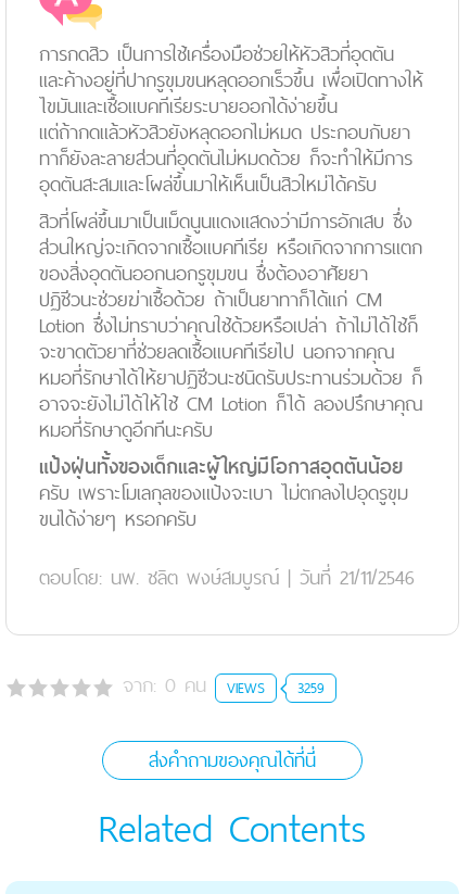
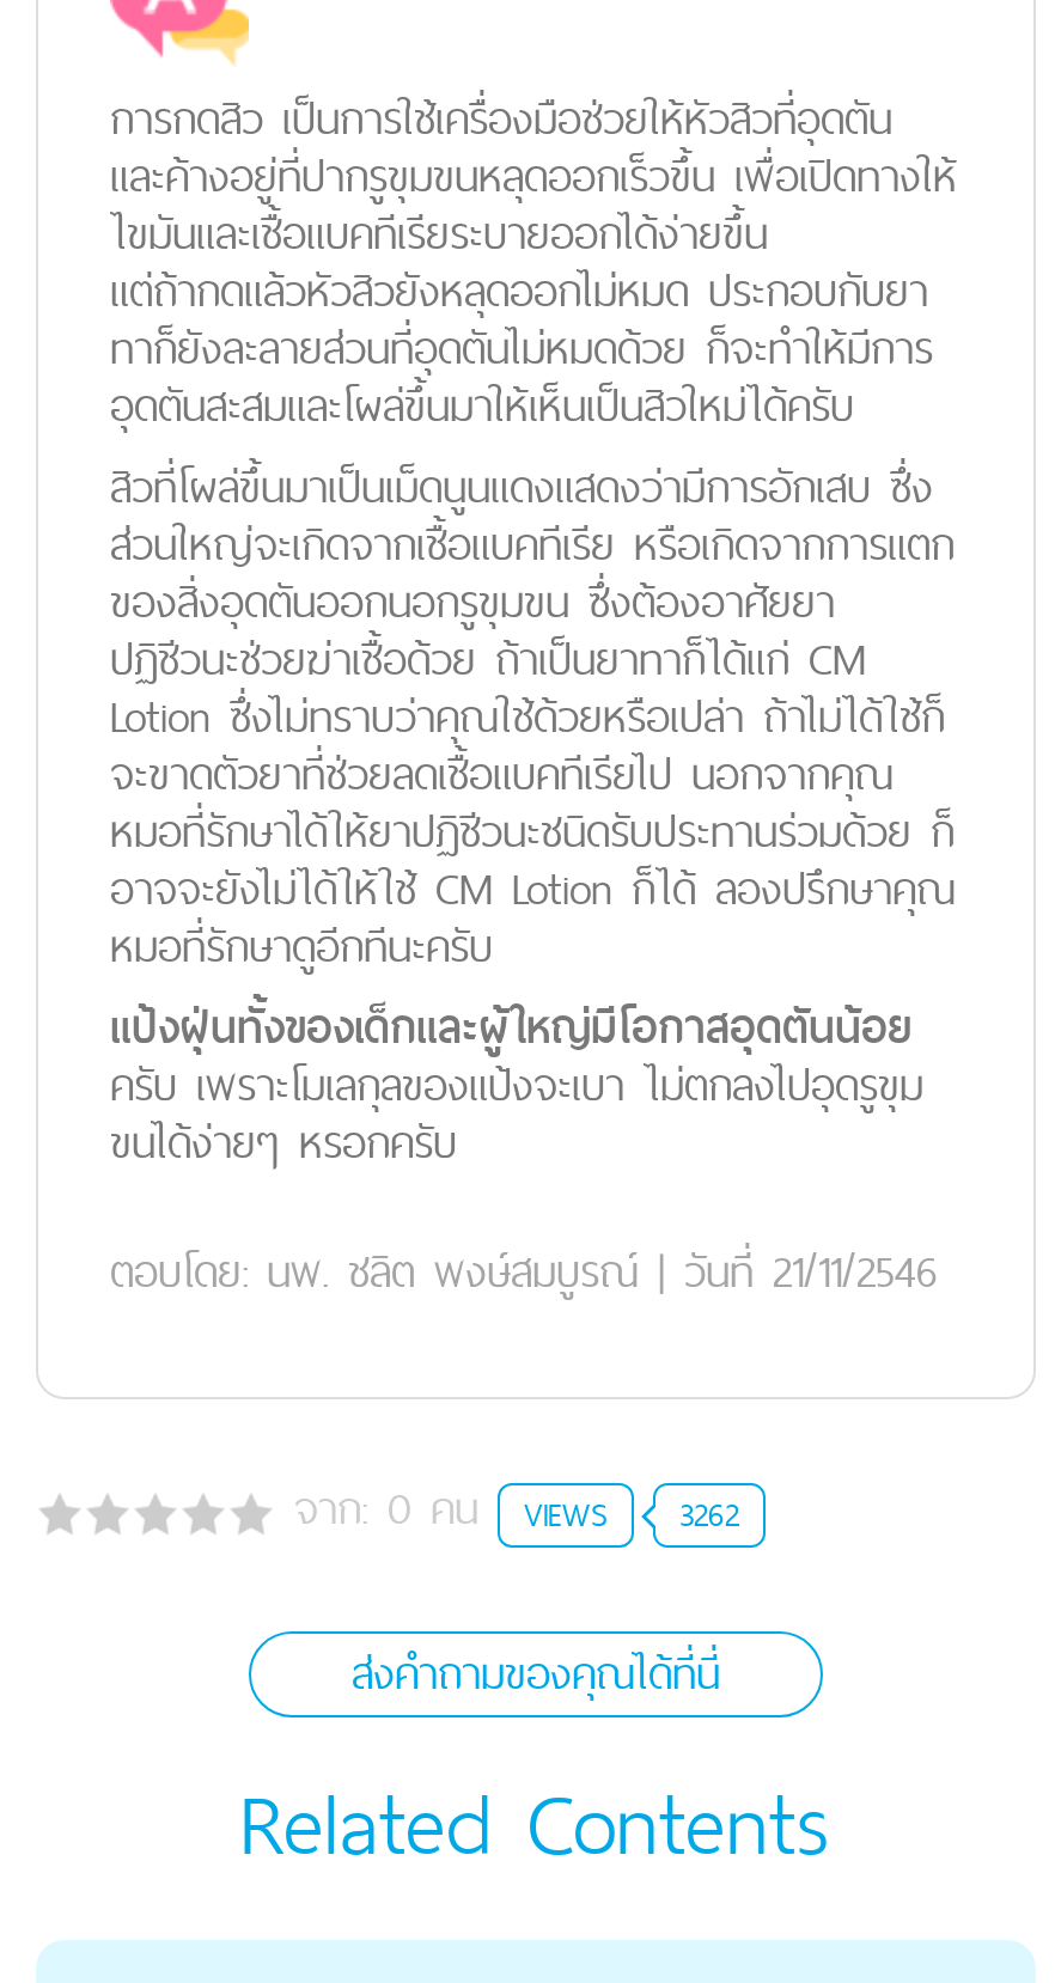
- จาก: 0คน VIEWS 3259
+ จาก: 0คน VIEWS 3262
